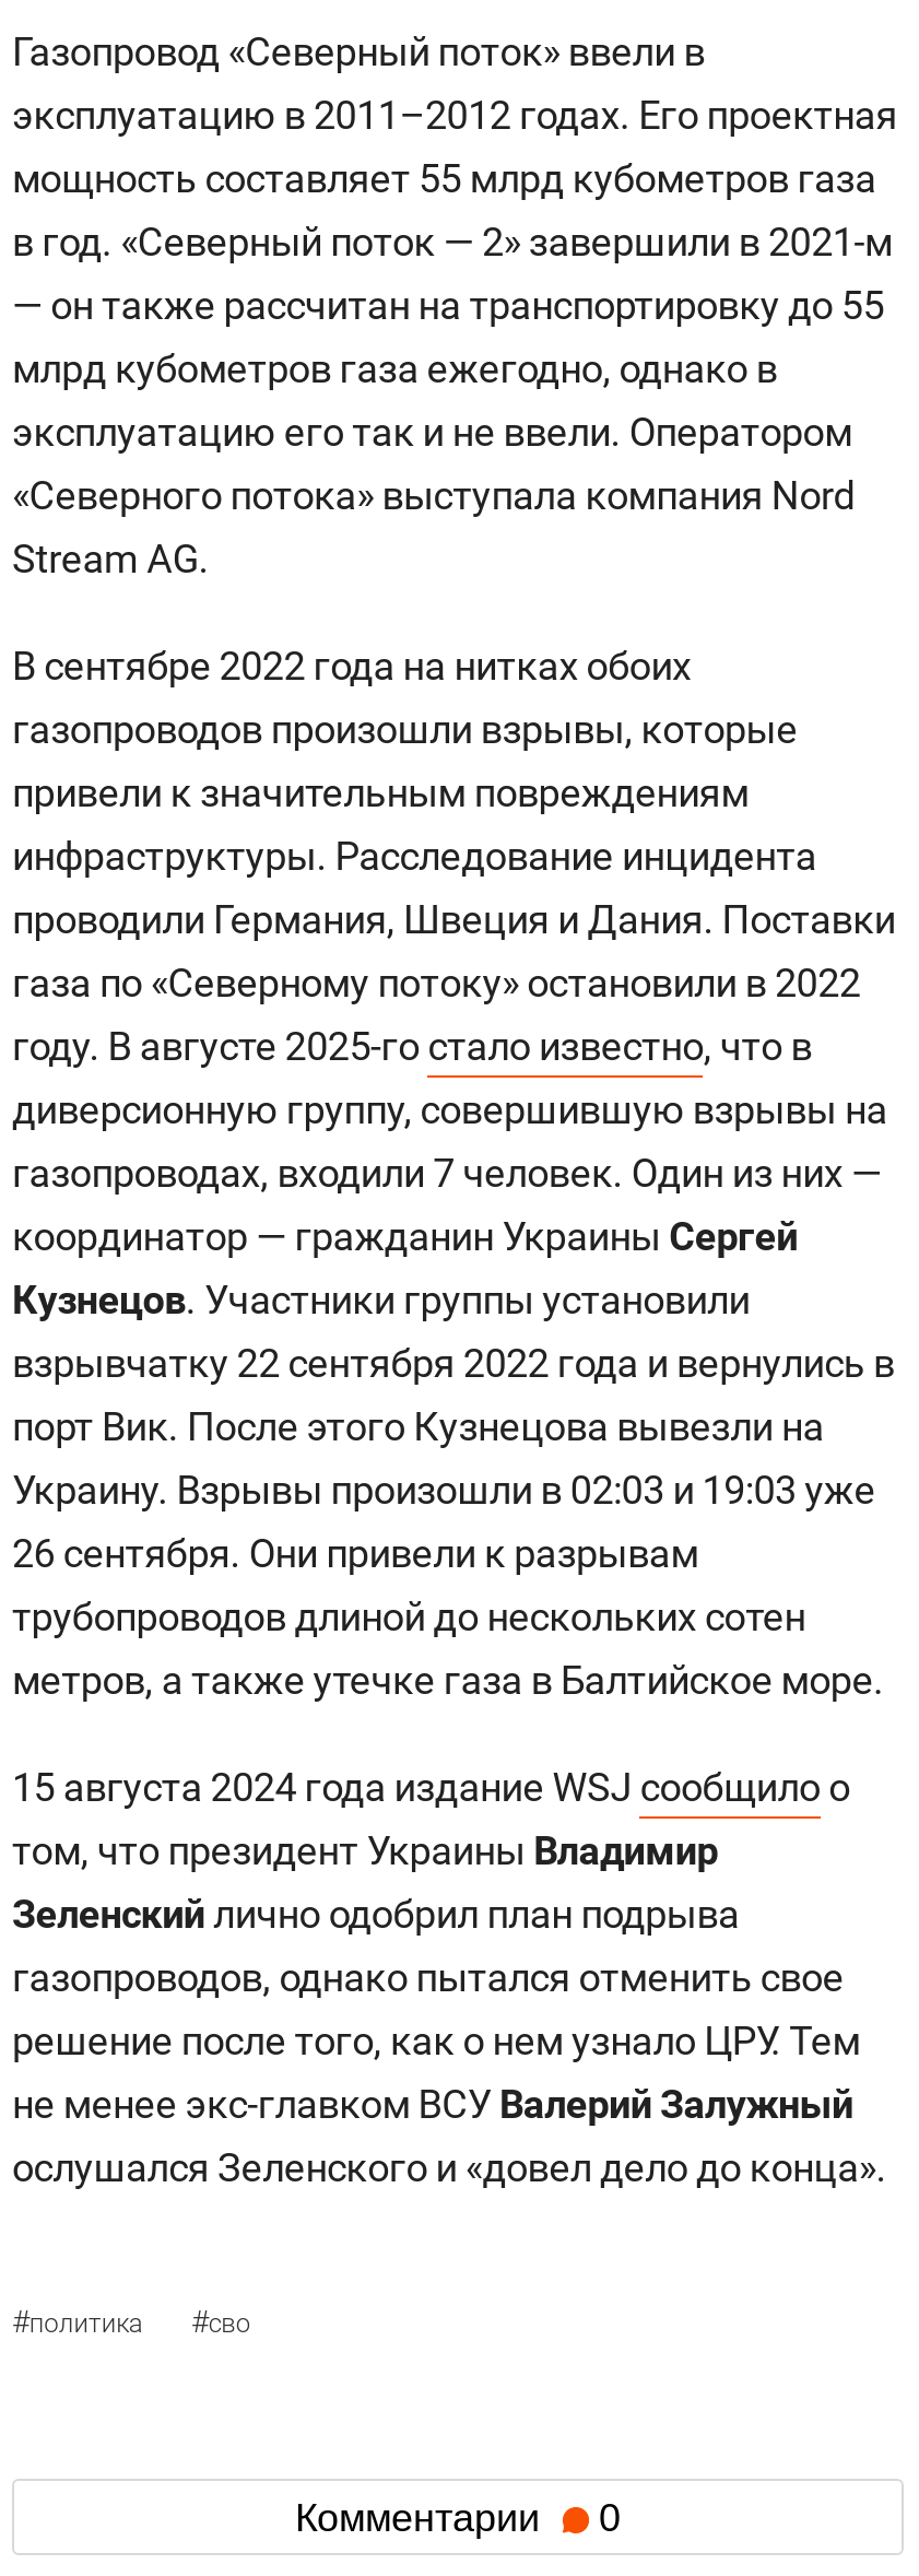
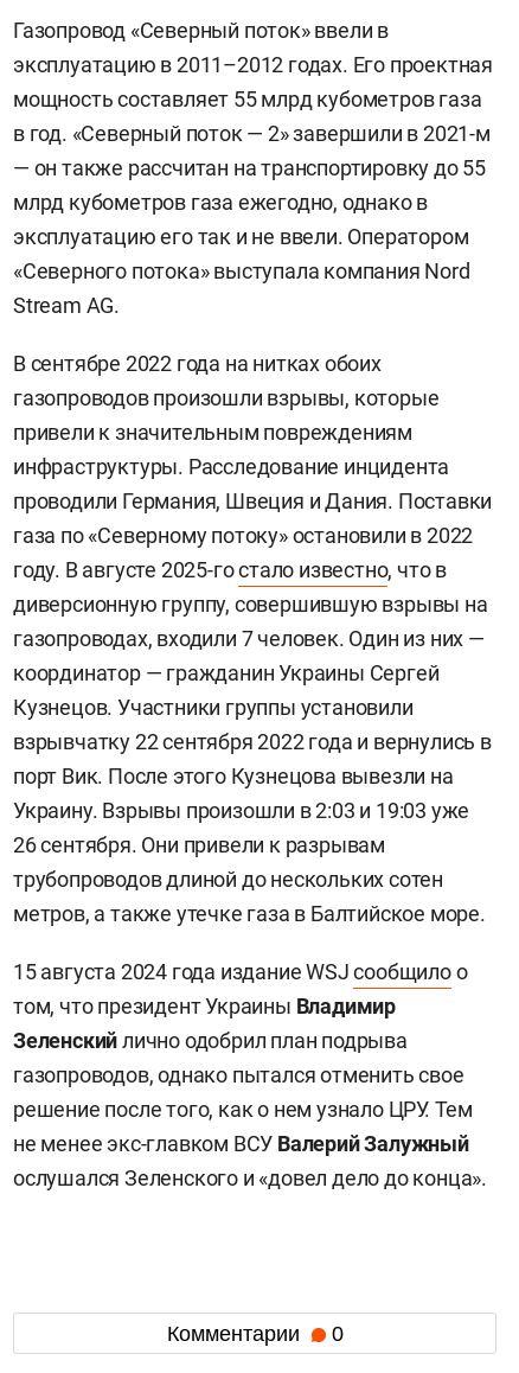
- Украину. Взрывы произошли в 02:03 и 19:03 уже
+ Украину. Взрывы произошли в 2:03 и 19:03 уже

- #политика
- #сво
